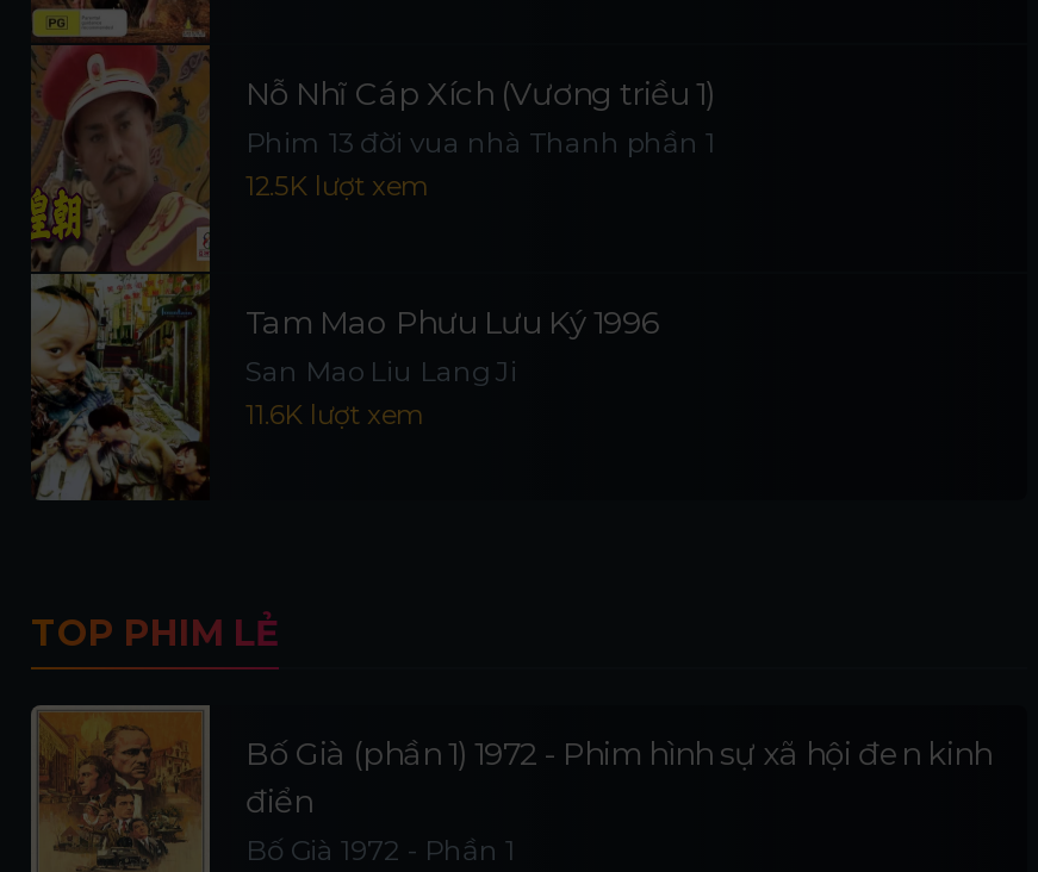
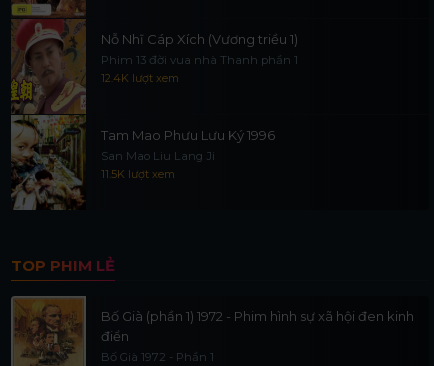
- 12.5K lượt xem
+ 12.4K lượt xem

- 11.6K lượt xem
+ 11.5K lượt xem
